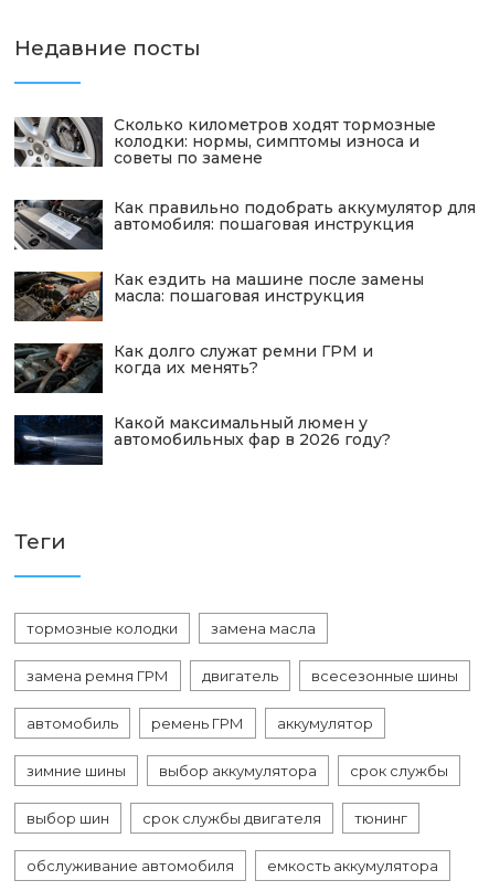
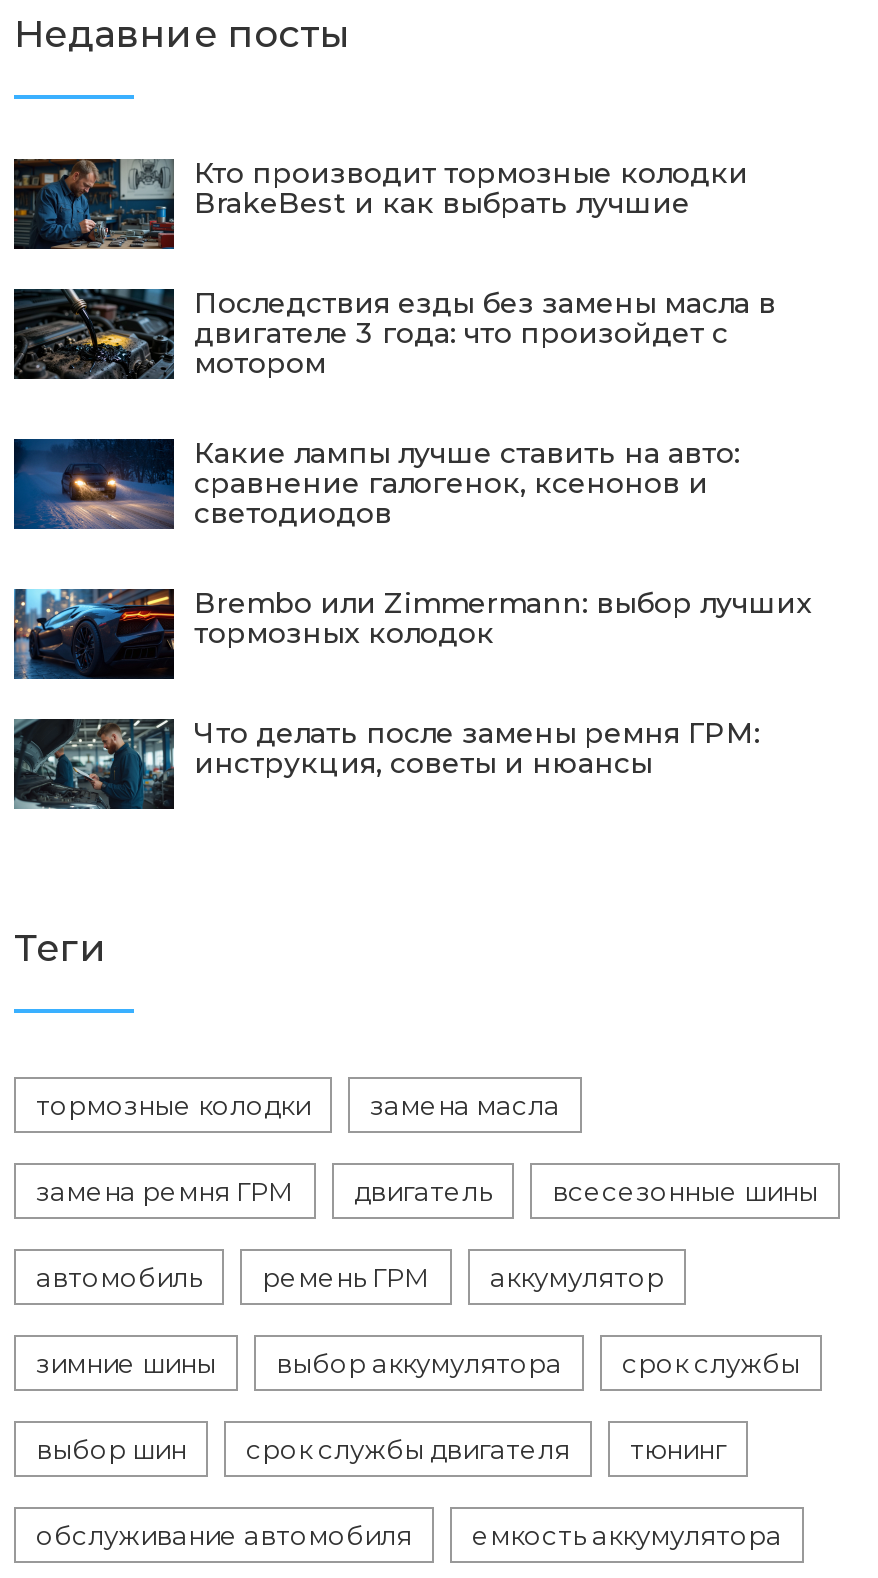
- [image]
- Сколько километров ходят тормозные
- колодки: нормы, симптомы износа и
- советы по замене
+ [image]
+ Кто производит тормозные колодки
+ BrakeBest и как выбрать лучшие

- [image]
- Как правильно подобрать аккумулятор для
- автомобиля: пошаговая инструкция
+ [image]
+ Последствия езды без замены масла в
+ двигателе 3 года: что произойдет с
+ мотором

- [image]
- Как ездить на машине после замены
- масла: пошаговая инструкция
+ [image]
+ Какие лампы лучше ставить на авто:
+ сравнение галогенок, ксенонов и
+ светодиодов

- [image]
- Как долго служат ремни ГРМ и
- когда их менять?
+ [image]
+ Brembo или Zimmermann: выбор лучших
+ тормозных колодок

- [image]
- Какой максимальный люмен у
- автомобильных фар в 2026 году?
+ [image]
+ Что делать после замены ремня ГРМ:
+ инструкция, советы и нюансы
